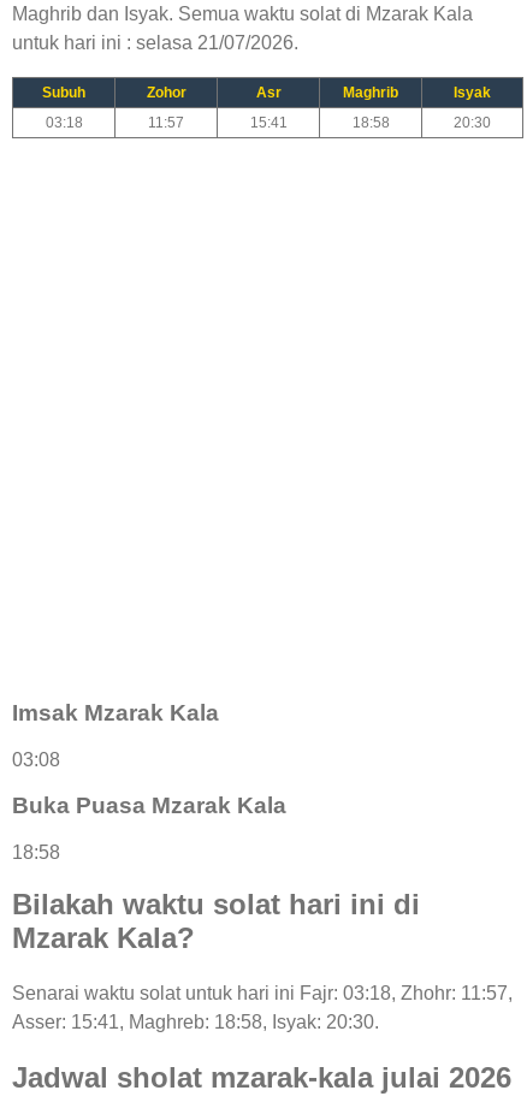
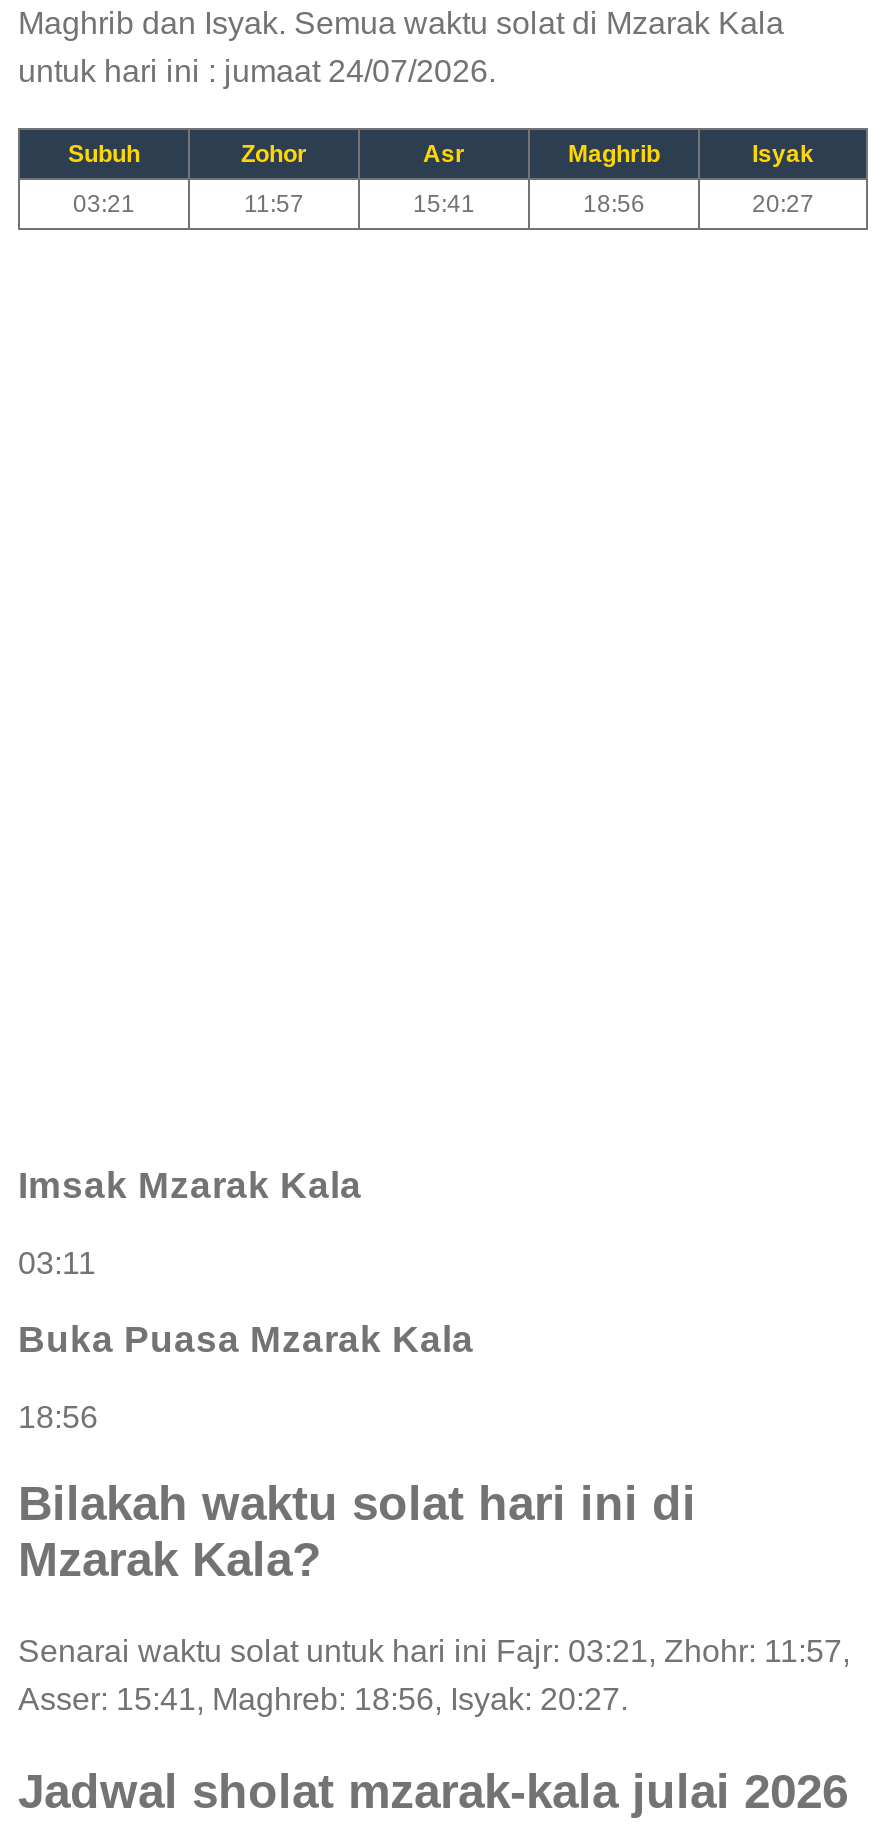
- untuk hari ini : selasa 21/07/2026.
+ untuk hari ini : jumaat 24/07/2026.

- 03:18
+ 03:21

- 18:58
+ 18:56

- 20:30
+ 20:27

- 03:08
+ 03:11

- 18:58
+ 18:56

- Senarai waktu solat untuk hari ini Fajr: 03:18, Zhohr: 11:57,
+ Senarai waktu solat untuk hari ini Fajr: 03:21, Zhohr: 11:57,

- Asser: 15:41, Maghreb: 18:58, Isyak: 20:30.
+ Asser: 15:41, Maghreb: 18:56, Isyak: 20:27.
